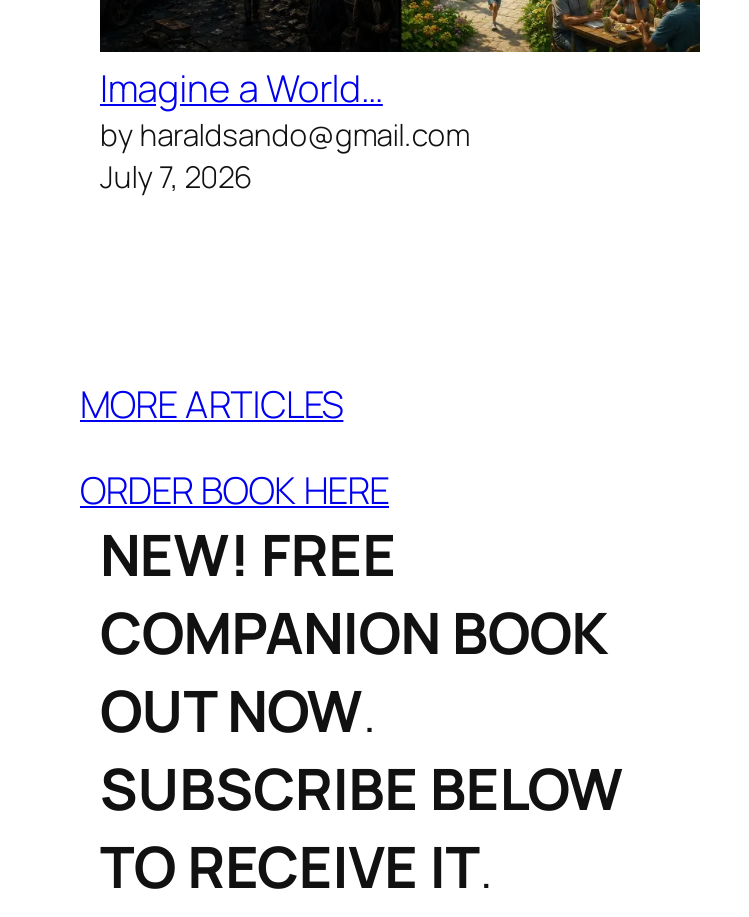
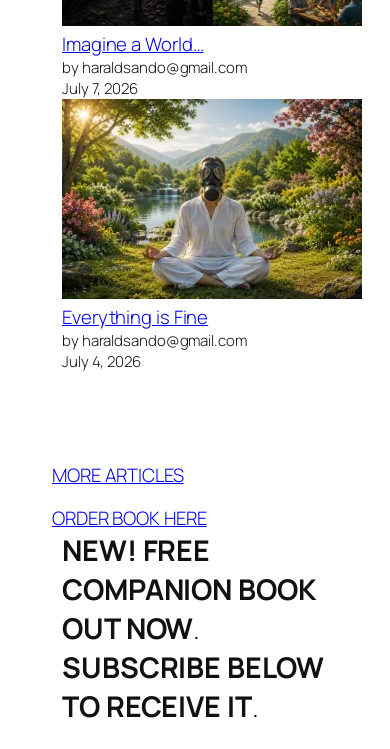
+ [image]
+ Everything is Fine
+ by haraldsando@gmail.com
+ July 4, 2026
